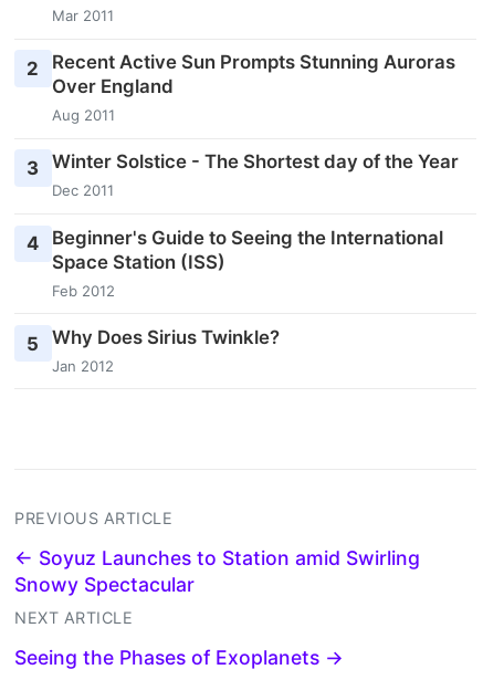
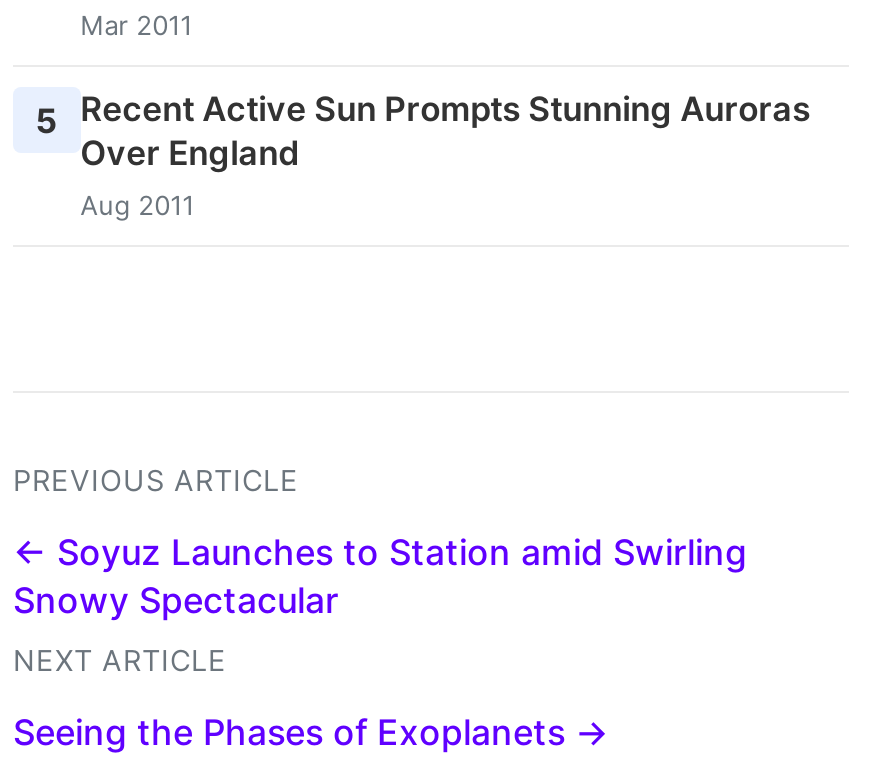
- 2 Recent Active Sun Prompts Stunning Auroras
+ 5 Recent Active Sun Prompts Stunning Auroras

- 3 Winter Solstice - The Shortest day of the Year
- Dec 2011
- 4 Beginner's Guide to Seeing the International
- Space Station (ISS)
- Feb 2012
- 5 Why Does Sirius Twinkle?
- Jan 2012
